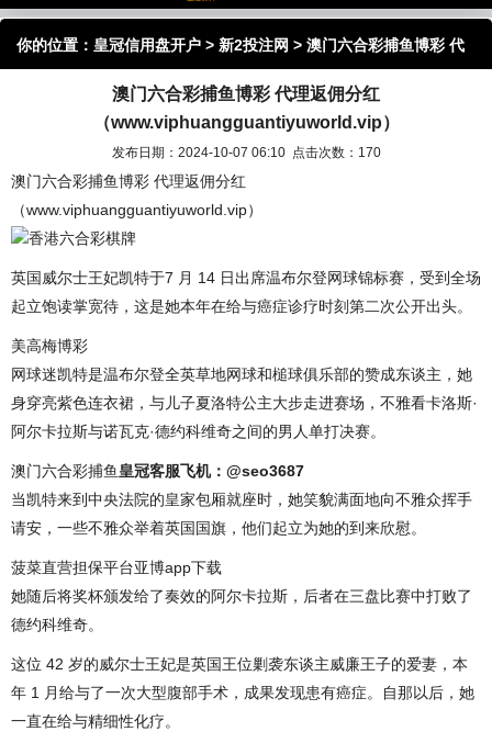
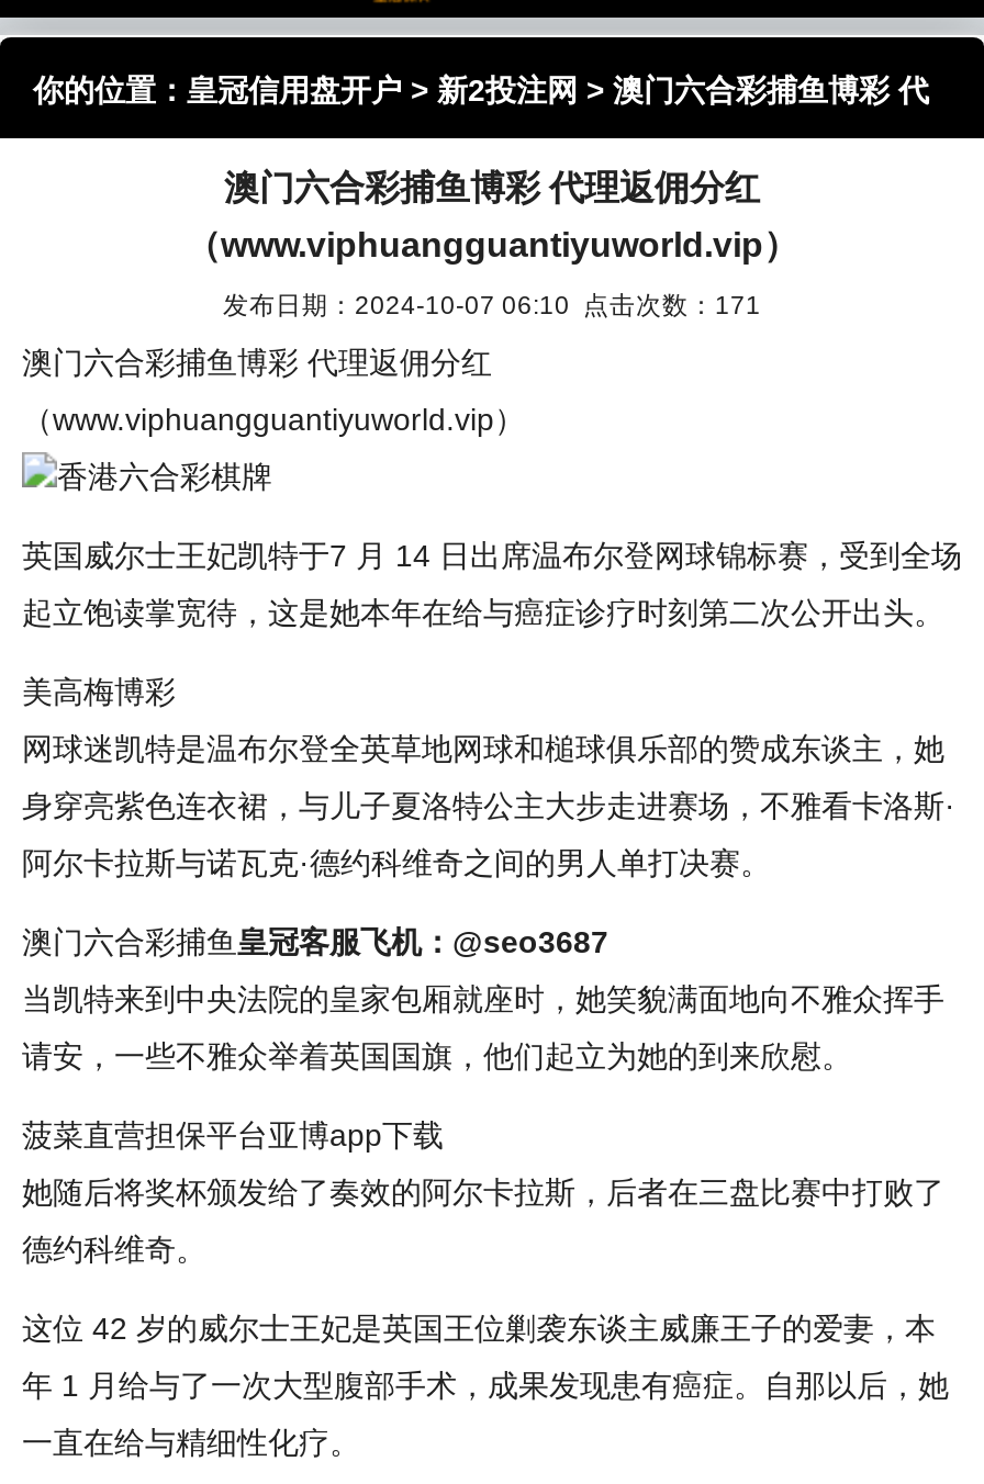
- 发布日期：2024-10-07 06:10 点击次数：170
+ 发布日期：2024-10-07 06:10 点击次数：171
